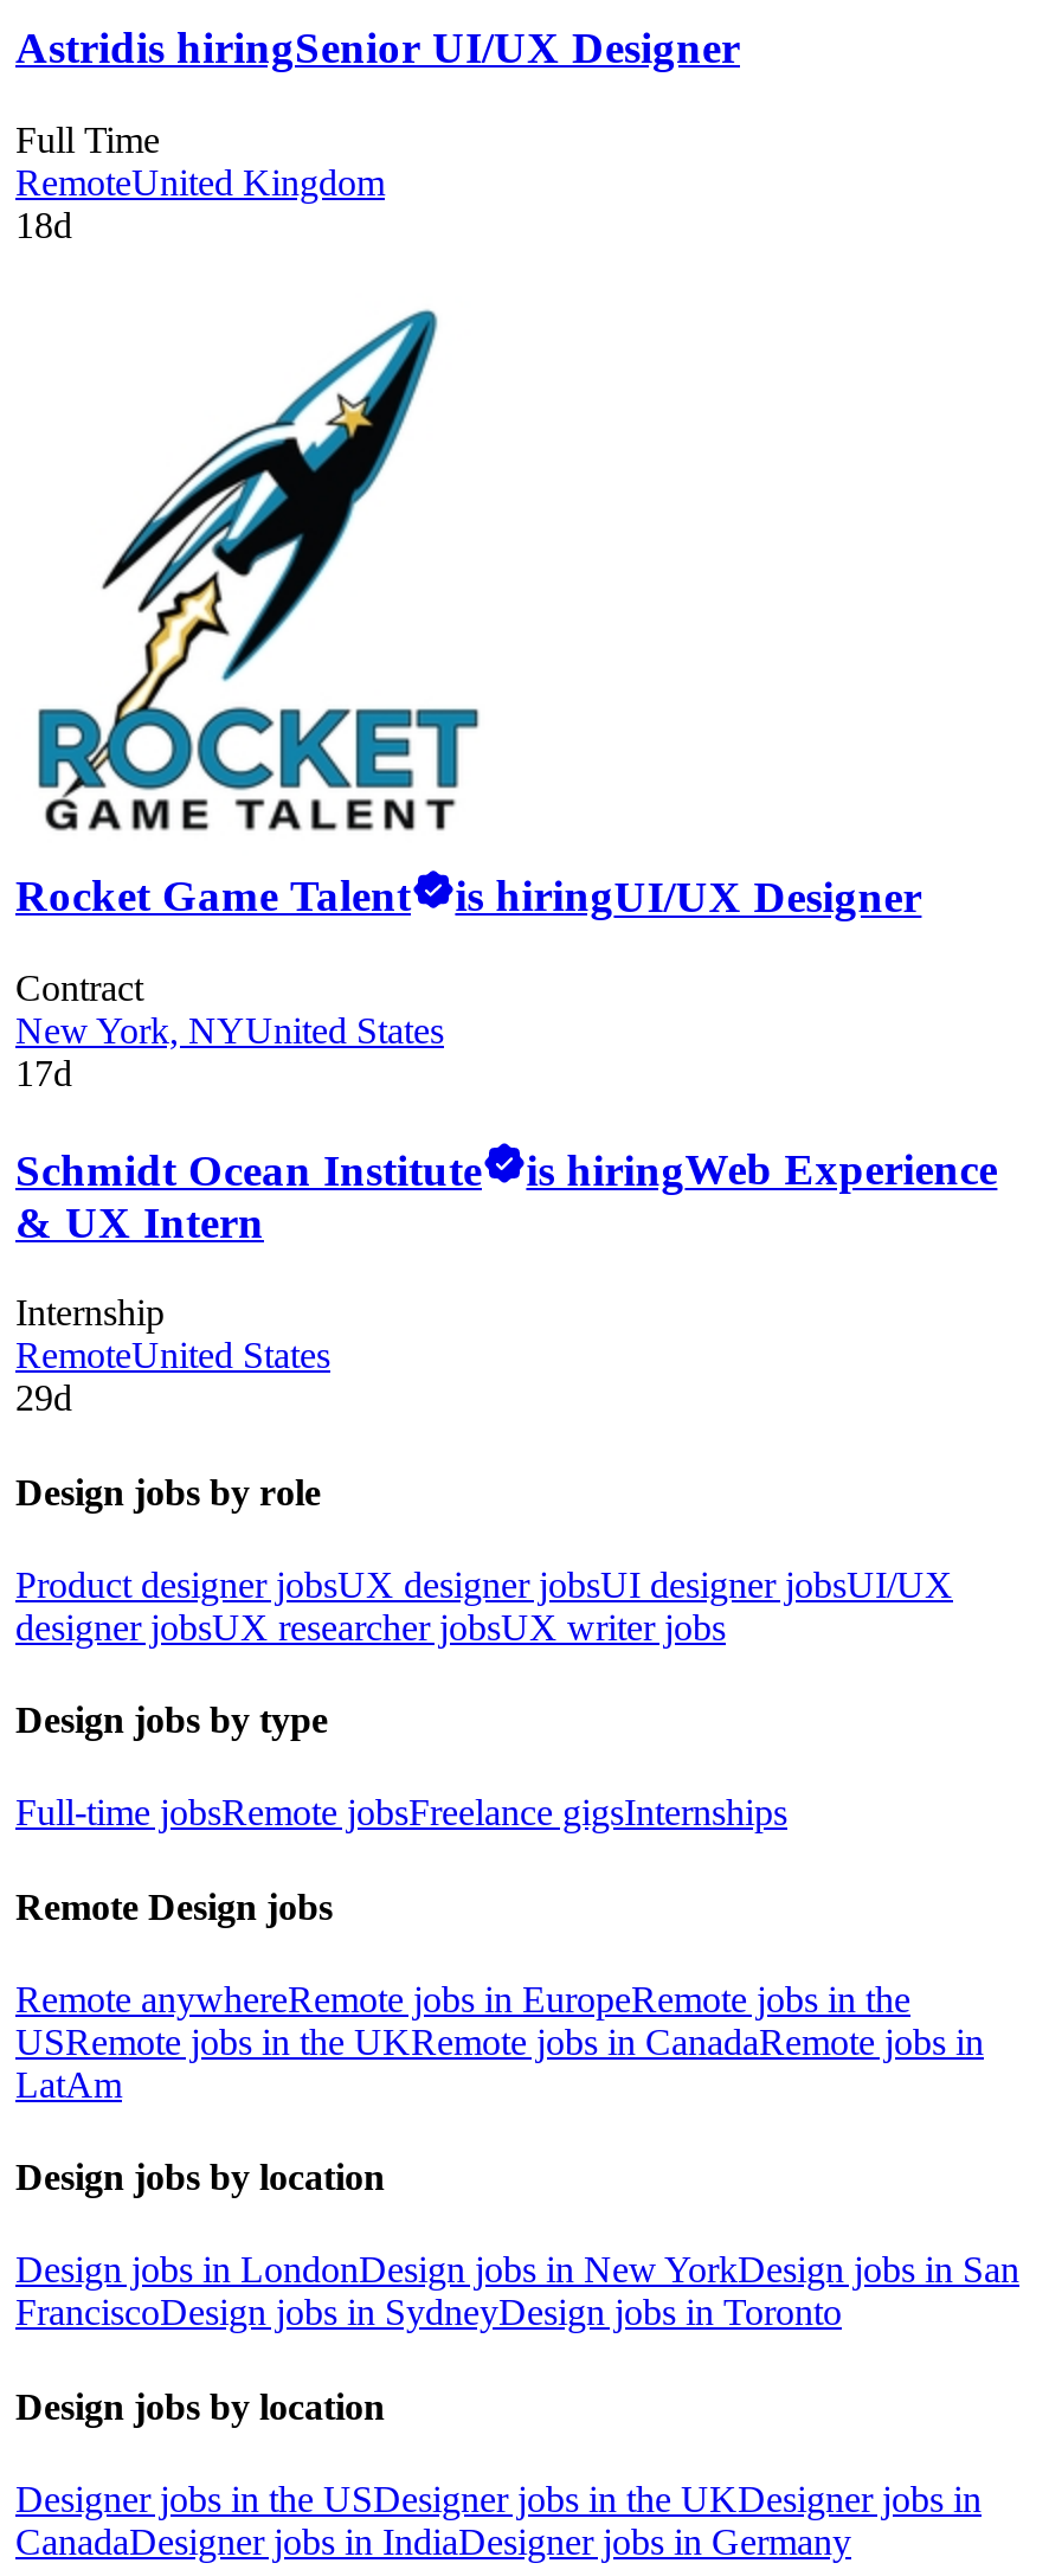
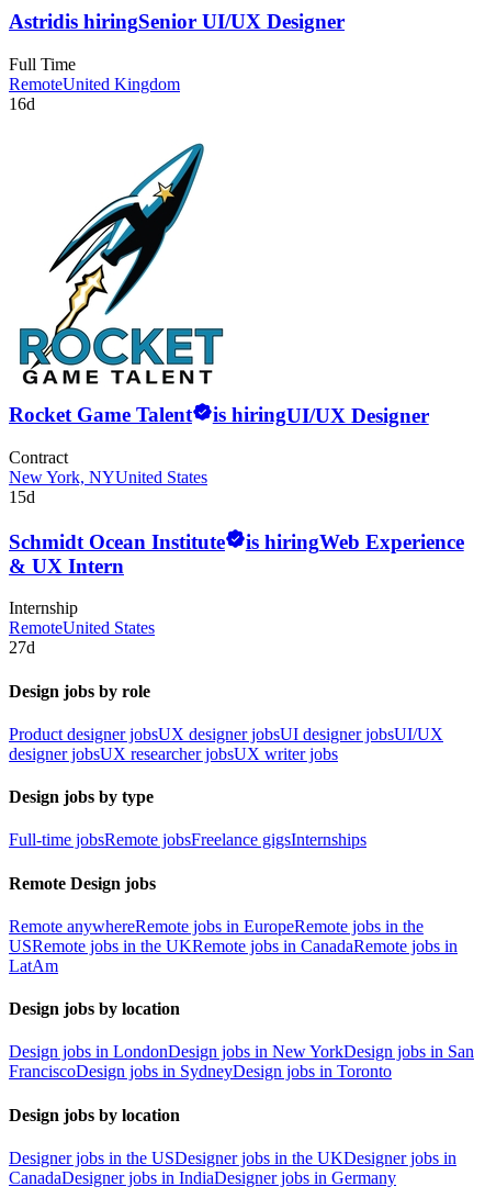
- 18d
+ 16d

- 17d
+ 15d

- 29d
+ 27d
